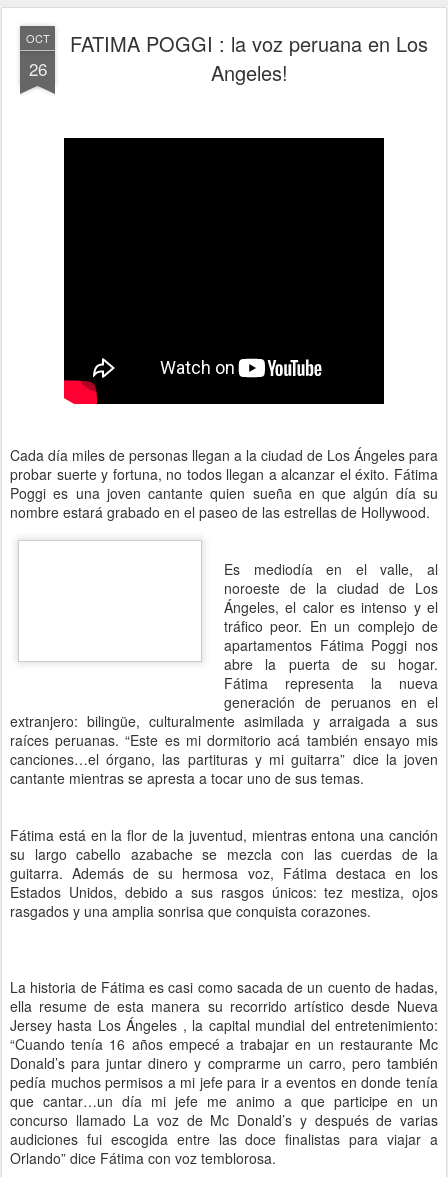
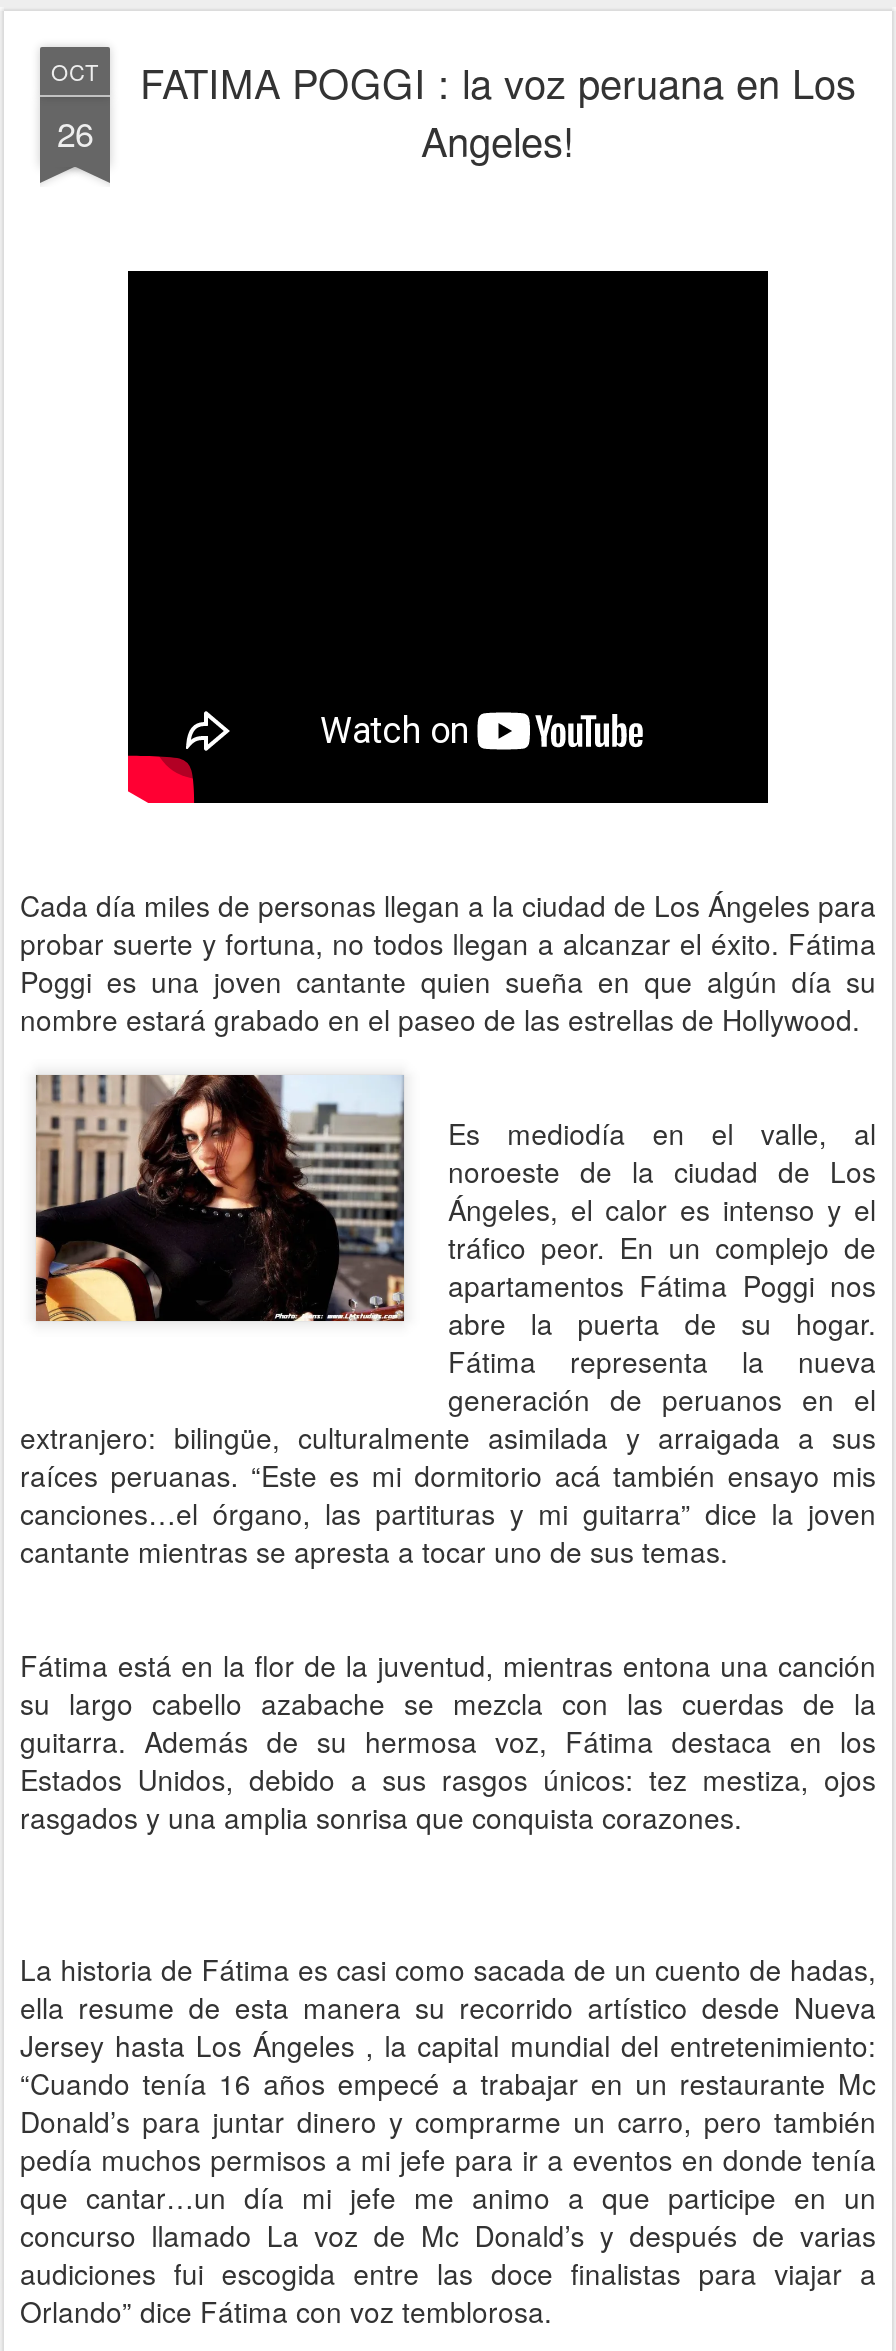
+ [image]
